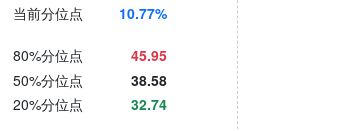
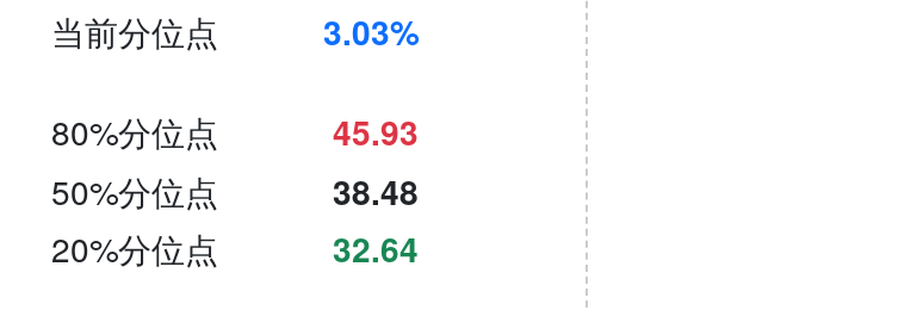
- 10.77%
+ 3.03%

- 45.95
+ 45.93

- 38.58
+ 38.48

- 32.74
+ 32.64
